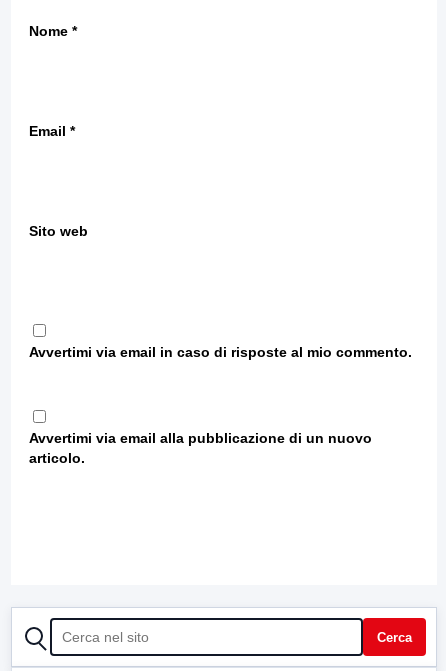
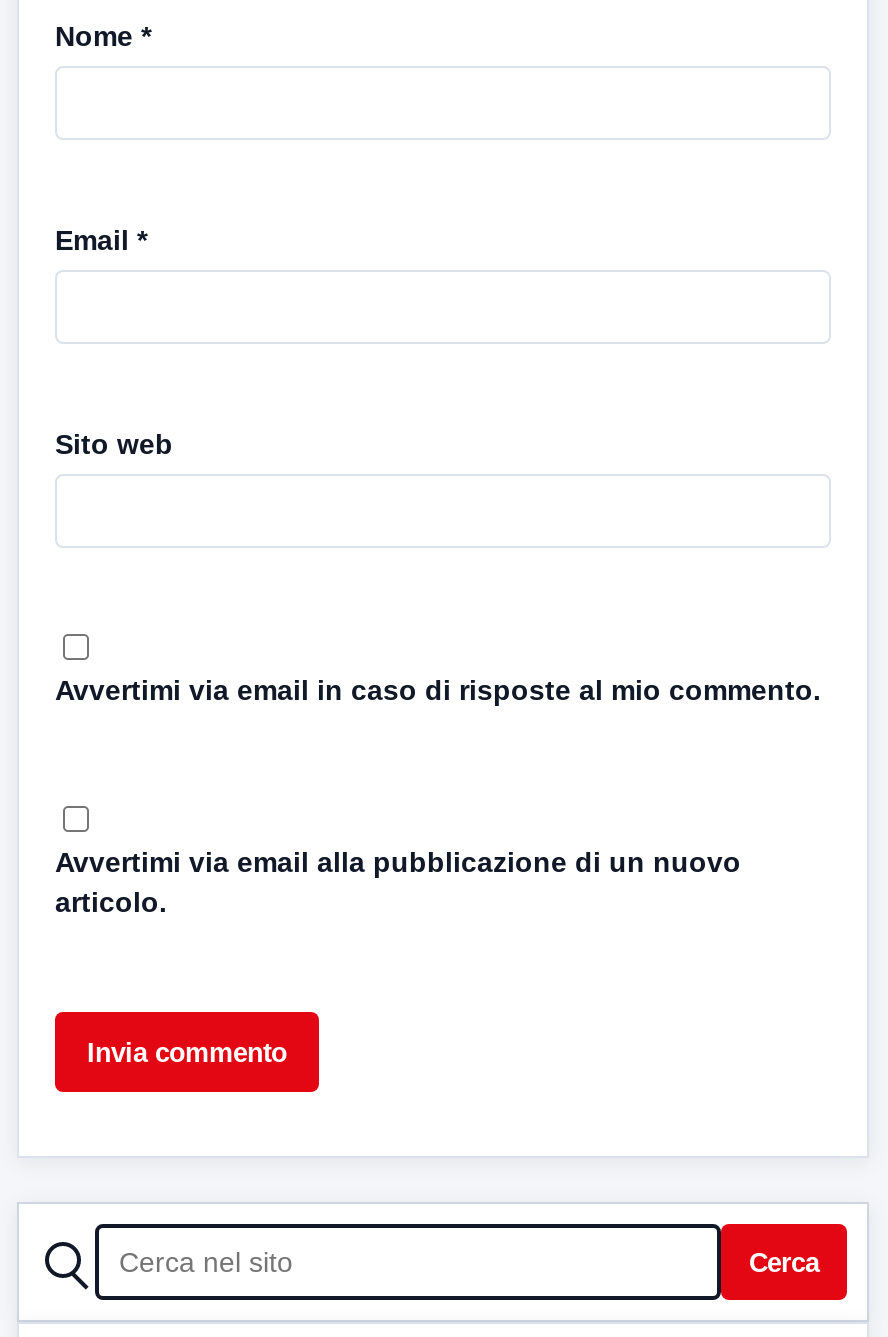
+ [image]
